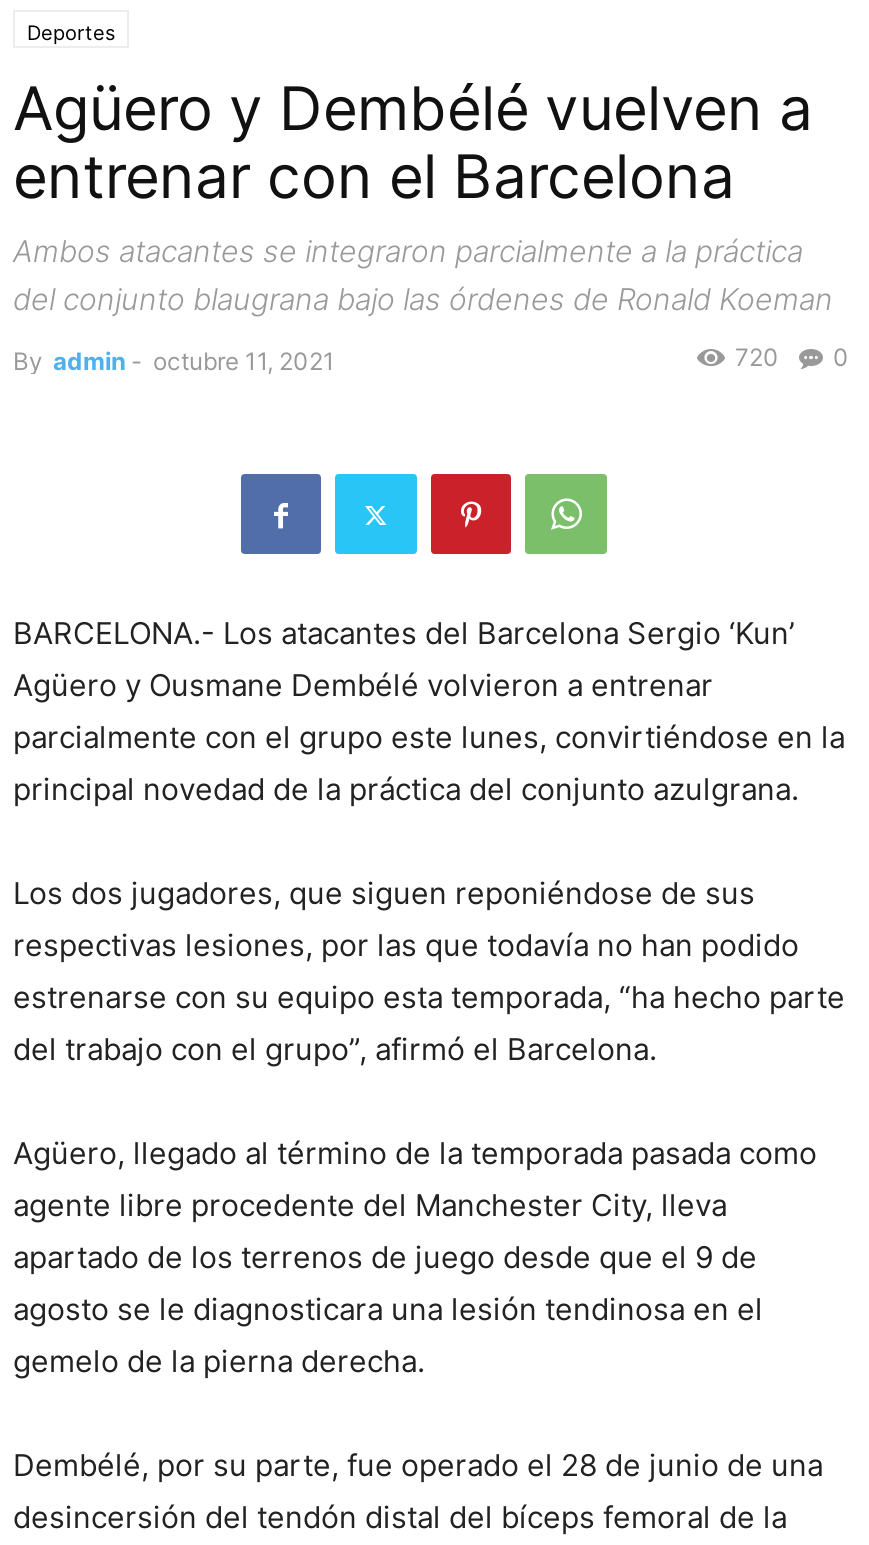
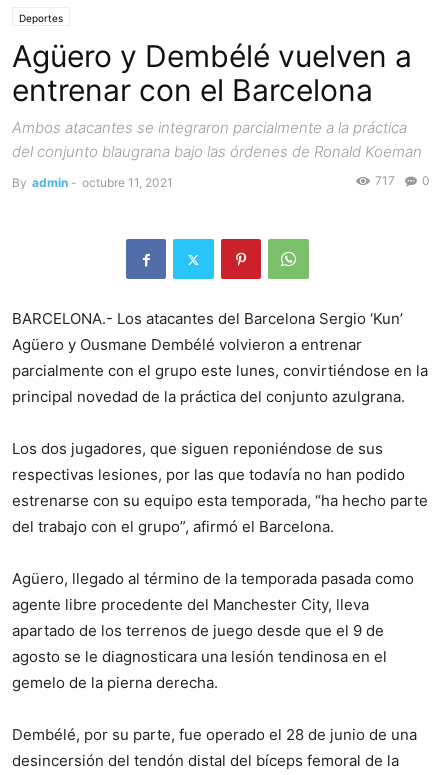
- 720 0
+ 717 0
